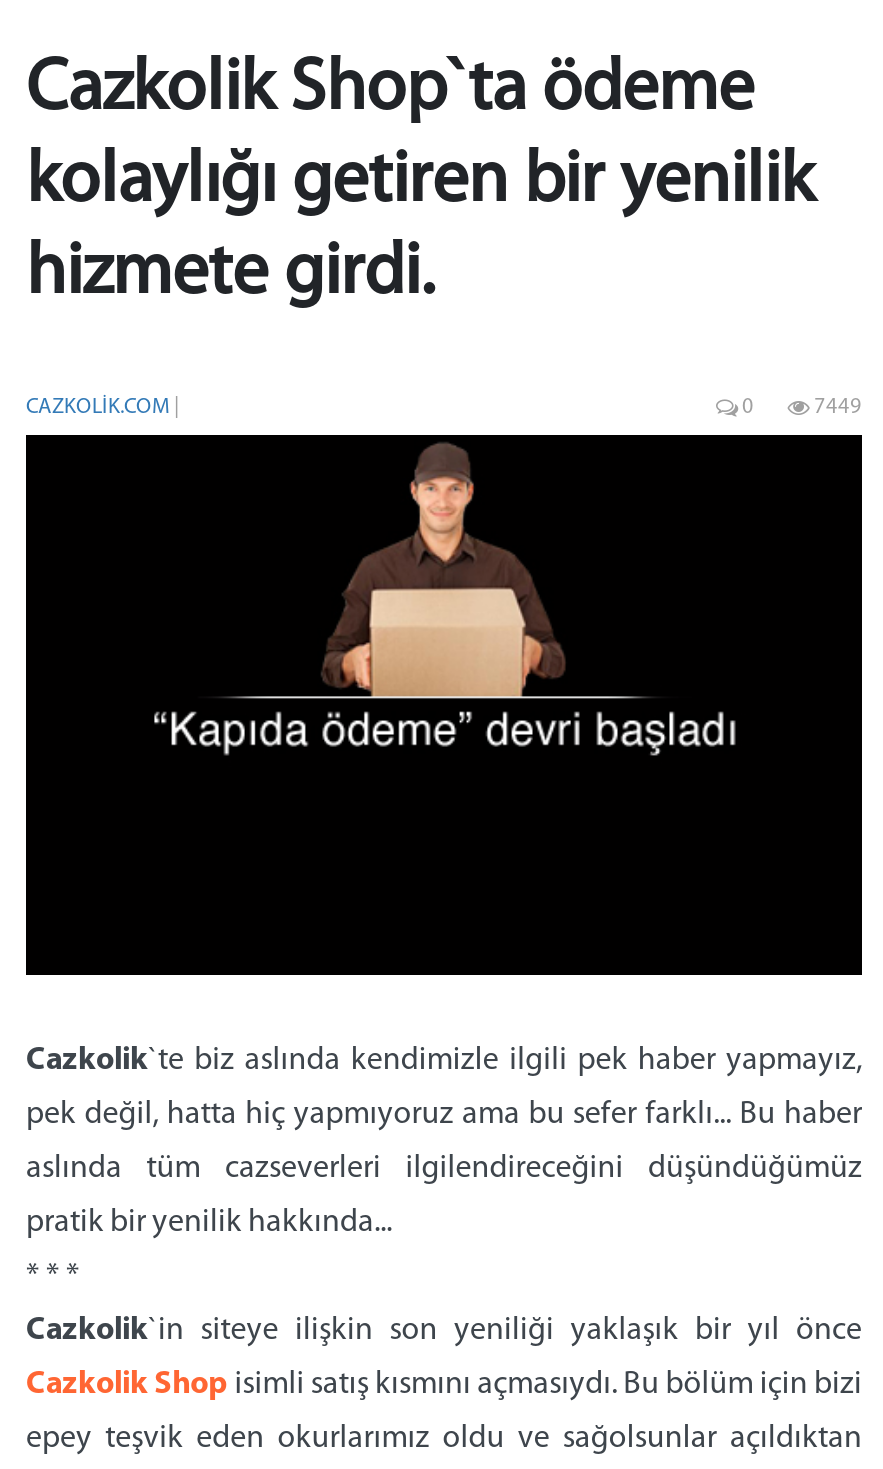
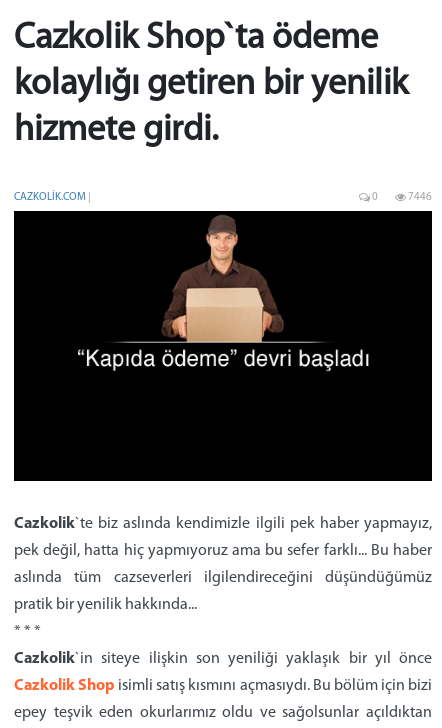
- 7449
+ 7446
